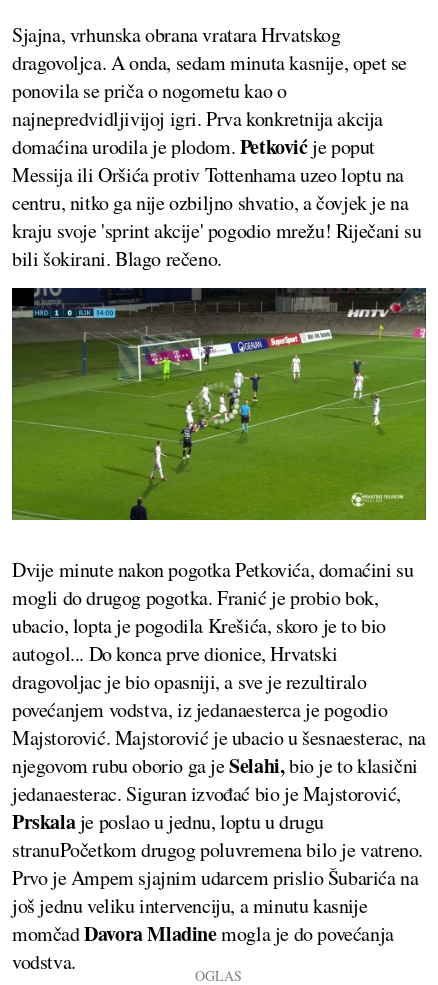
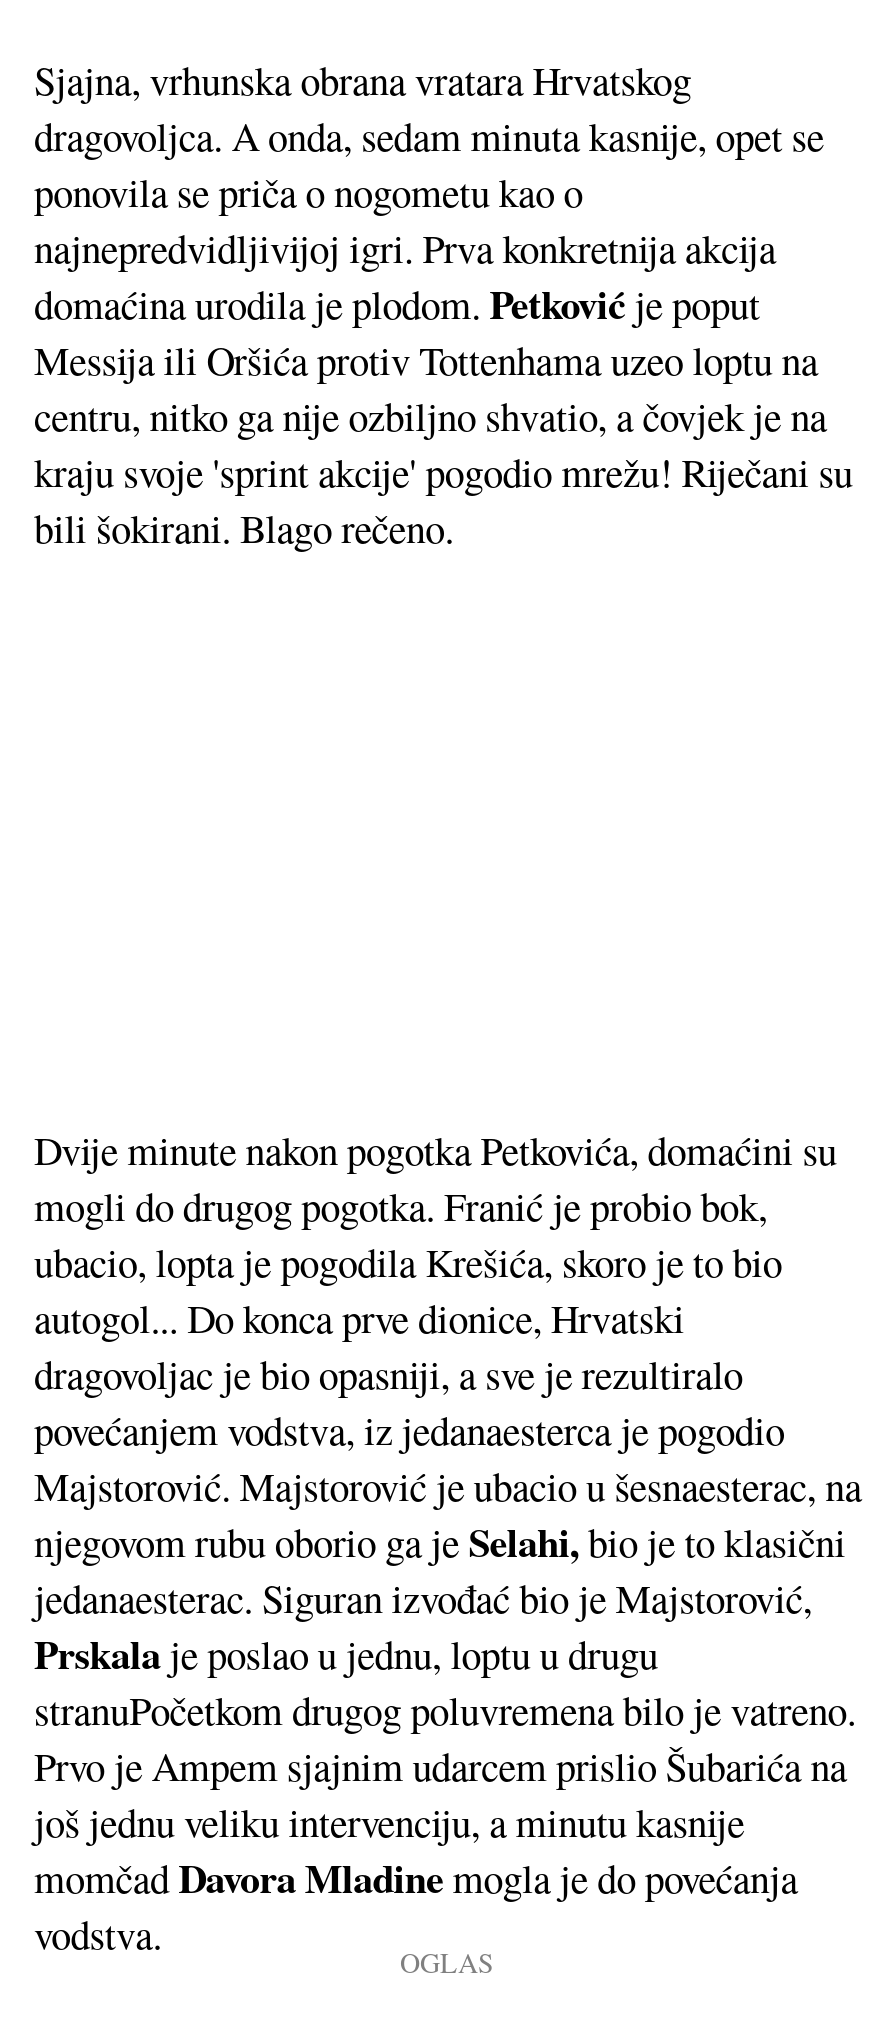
- [image]
